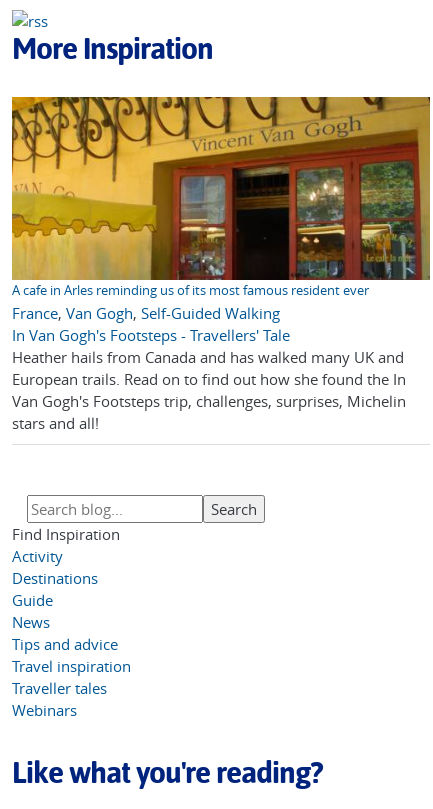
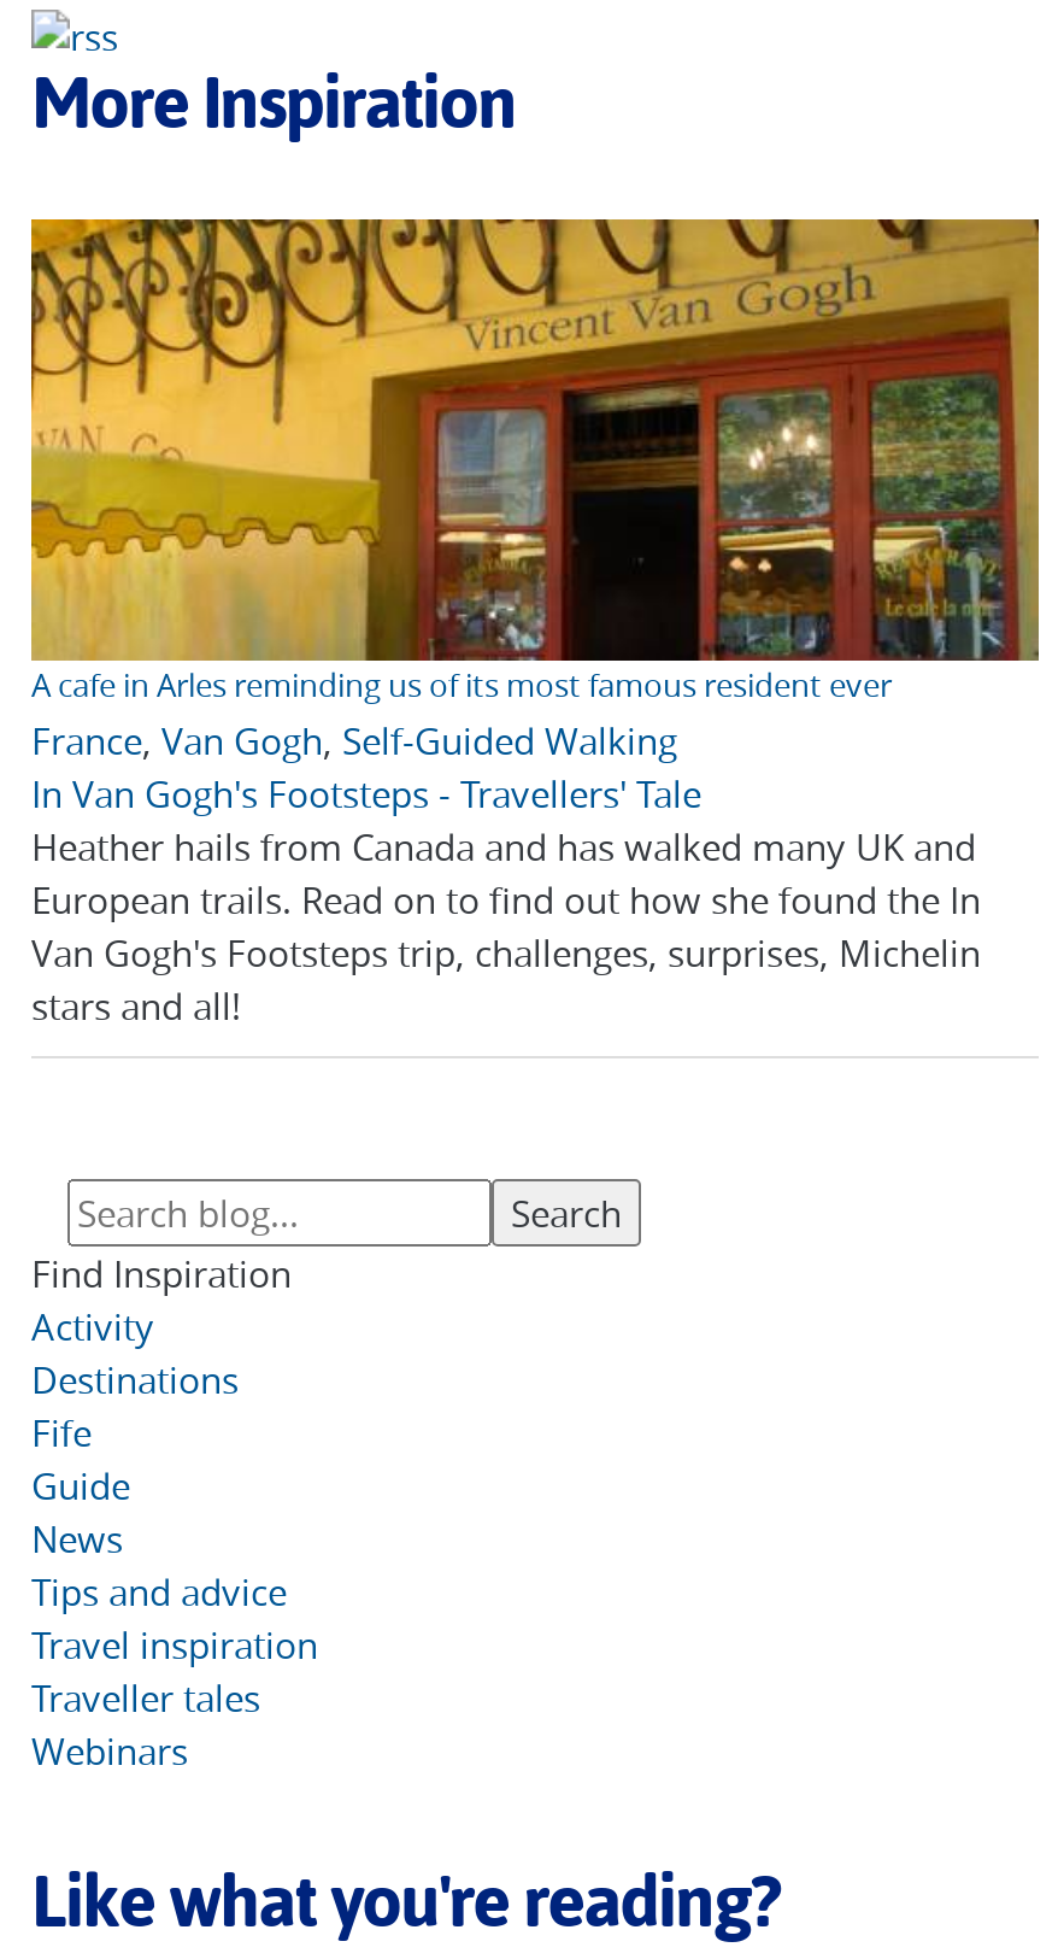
+ Fife
